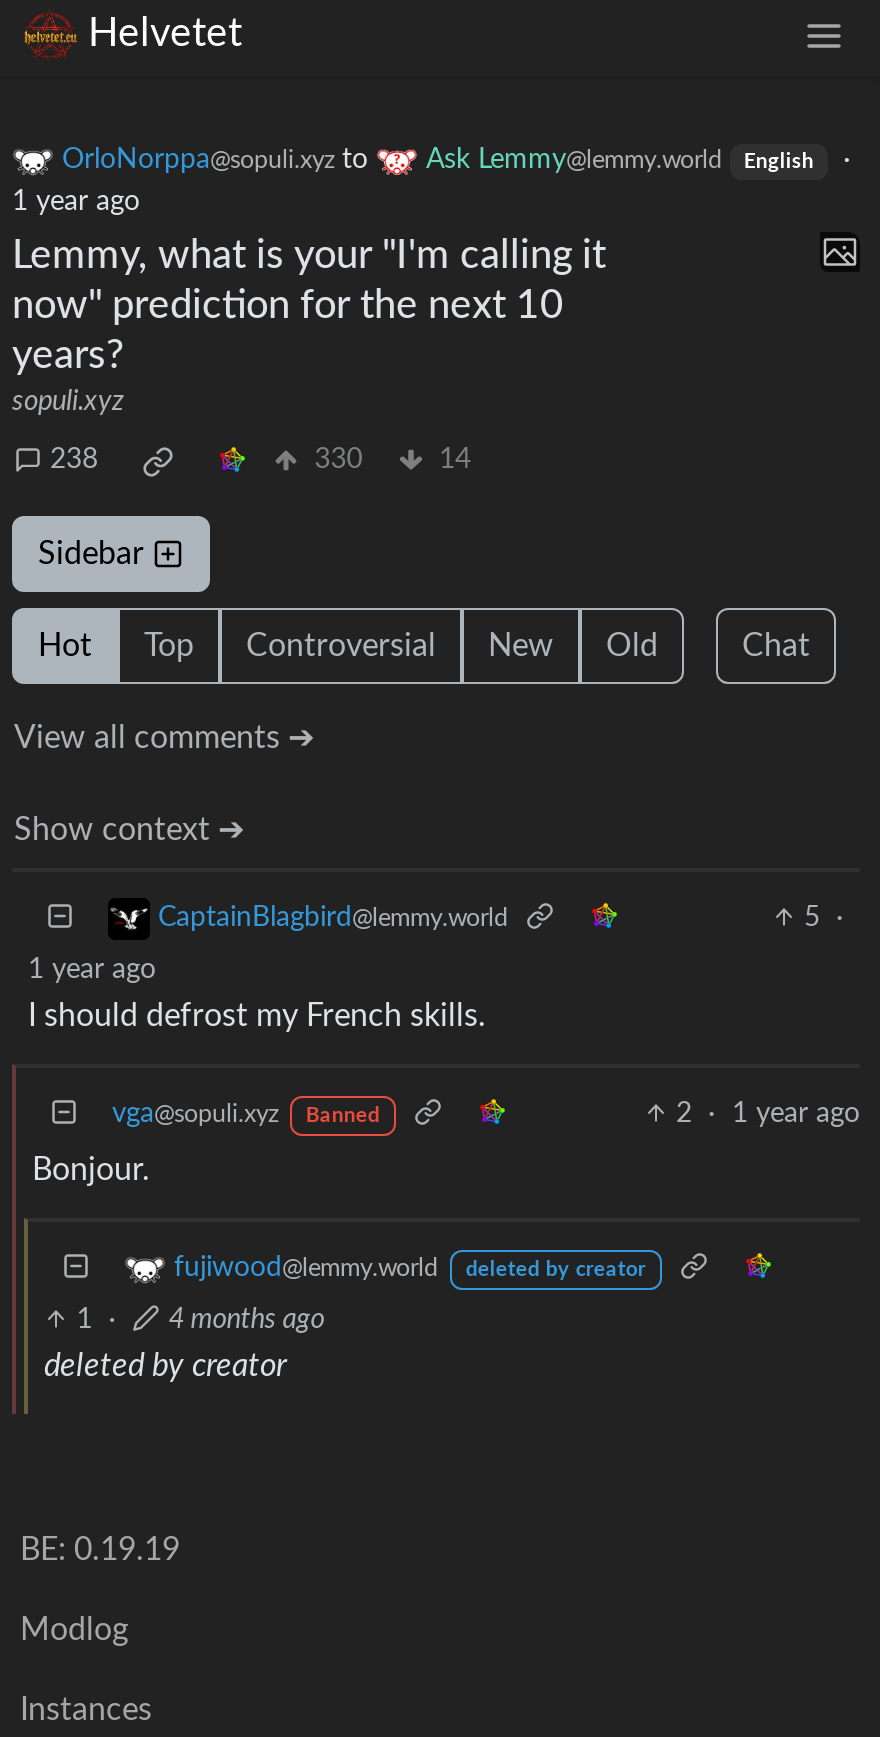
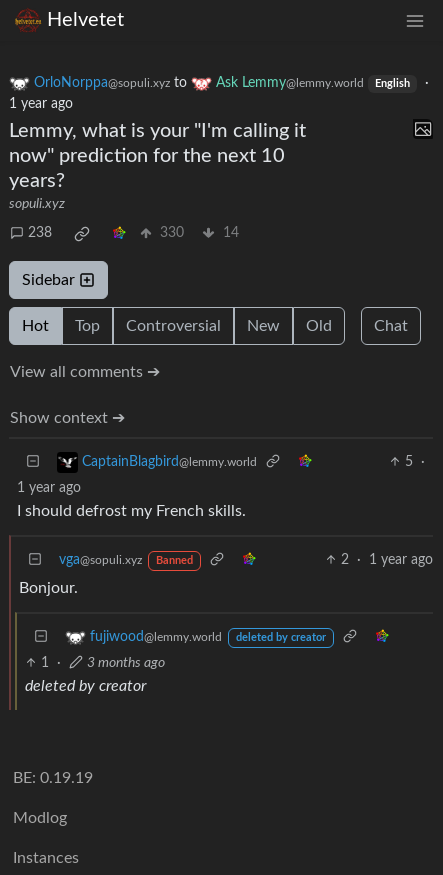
- 1 · 4 months ago
+ 1 · 3 months ago
